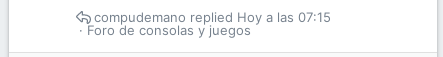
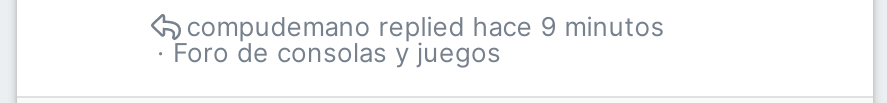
- Hoy a las 07:15
+ hace 9 minutos
